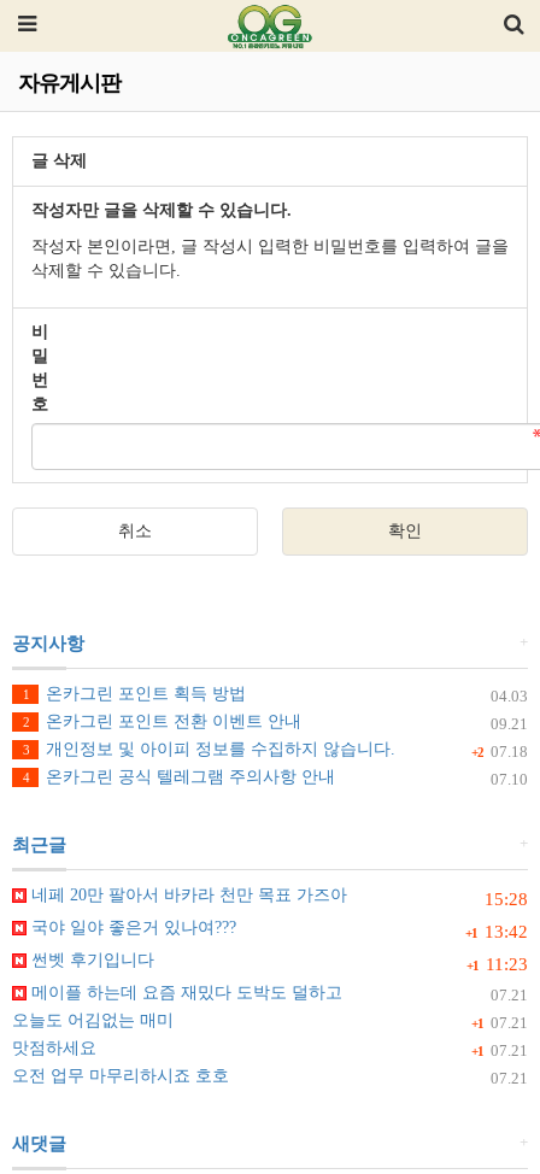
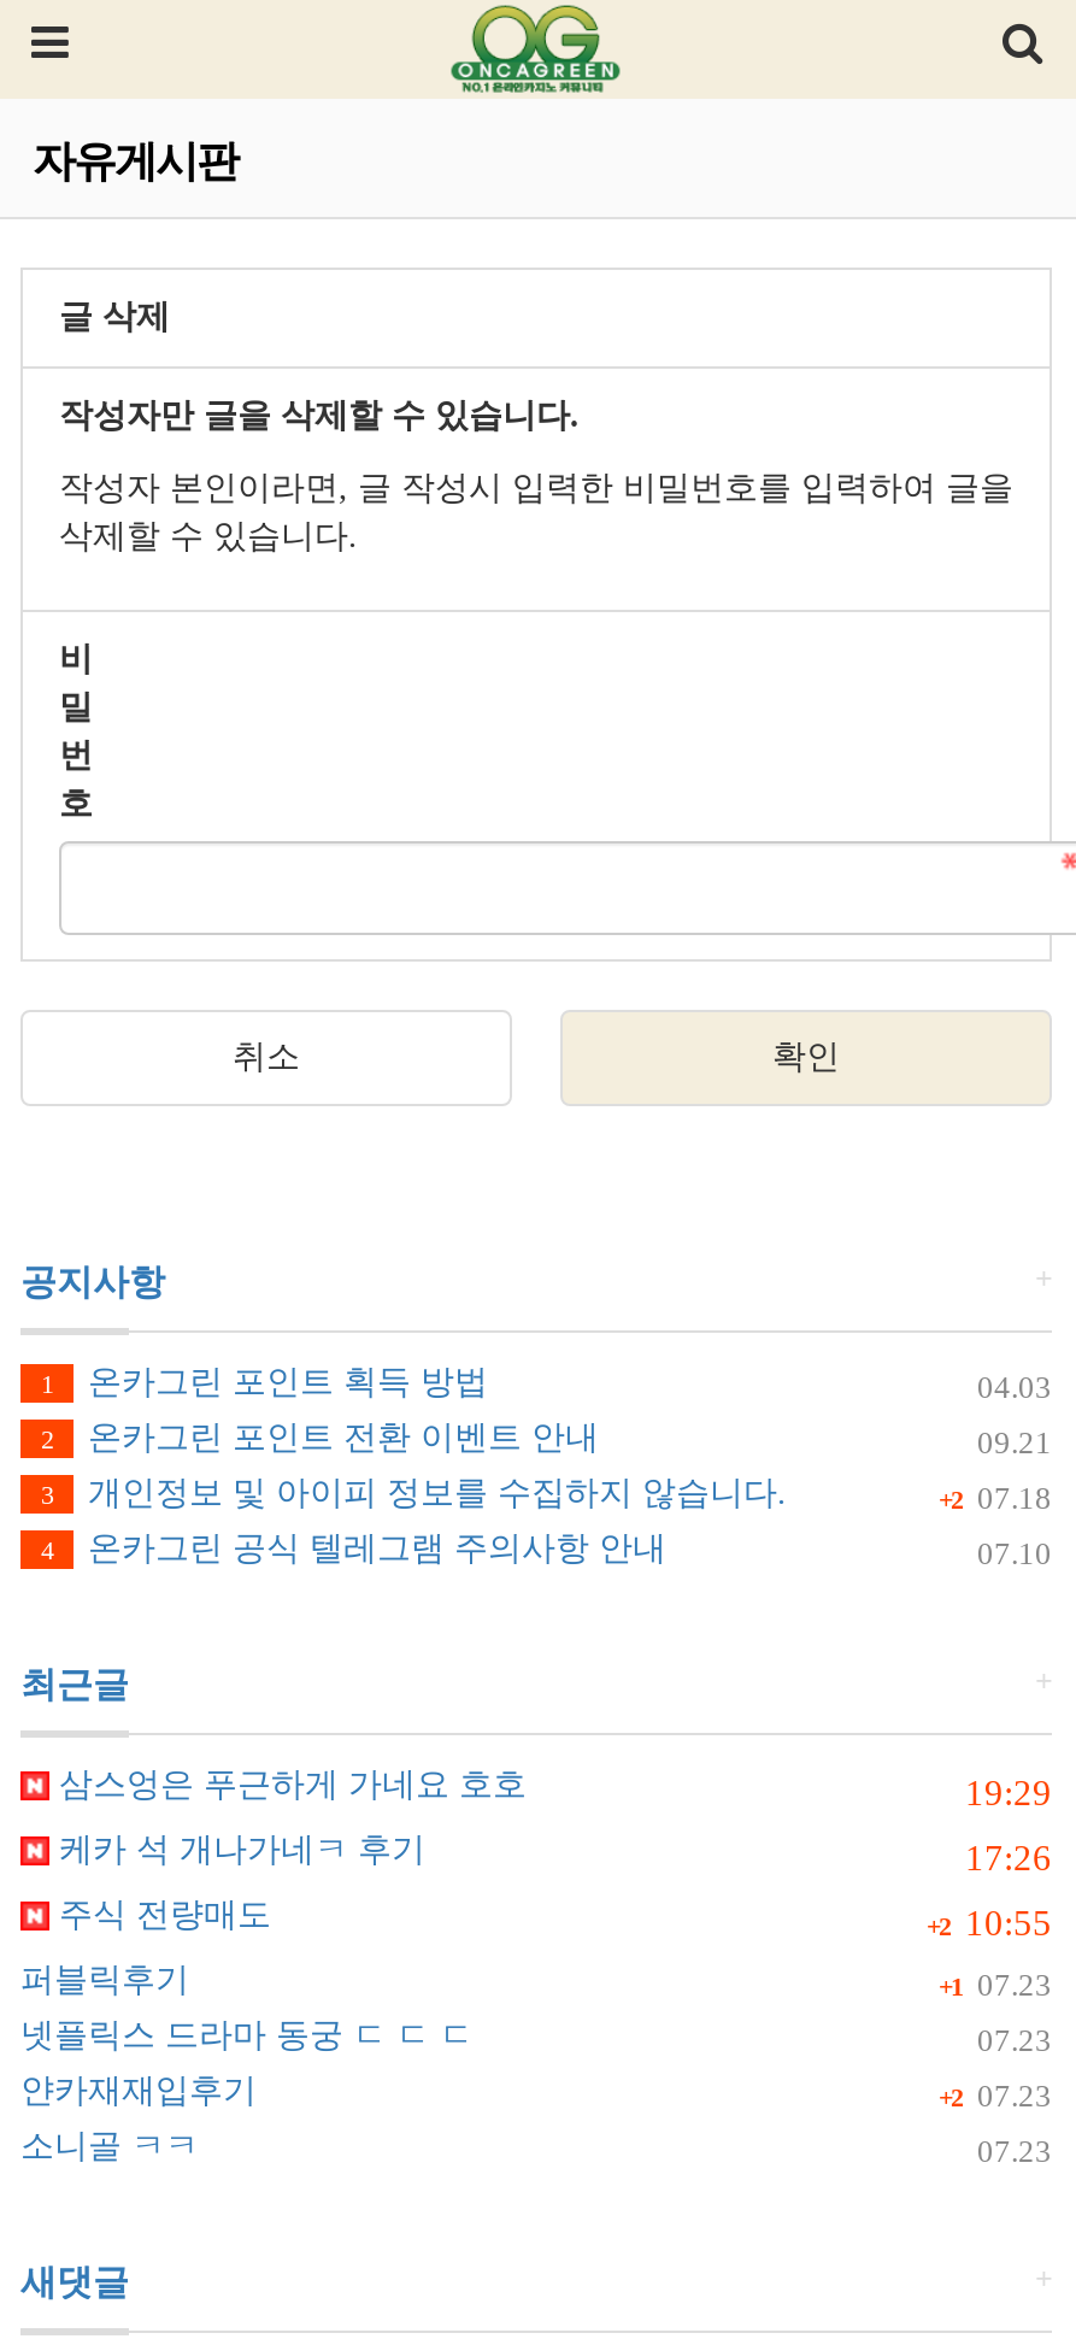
- 15:28
- 네페 20만 팔아서 바카라 천만 목표 가즈아
+ 19:29
+ 삼스엉은 푸근하게 가네요 호호

- +1 13:42
- 국야 일야 좋은거 있나여???
+ 17:26
+ 케카 석 개나가네ㅋ 후기

- +1 11:23
- 썬벳 후기입니다
+ +2 10:55
+ 주식 전량매도

- 07.21
- 메이플 하는데 요즘 재밌다 도박도 덜하고
+ +1 07.23
+ 퍼블릭후기

- +1 07.21
- 오늘도 어김없는 매미
+ 07.23
+ 넷플릭스 드라마 동궁 ㄷ ㄷ ㄷ

- +1 07.21
- 맛점하세요
+ +2 07.23
+ 얀카재재입후기

- 07.21
- 오전 업무 마무리하시죠 호호
+ 07.23
+ 소니골 ㅋㅋ
